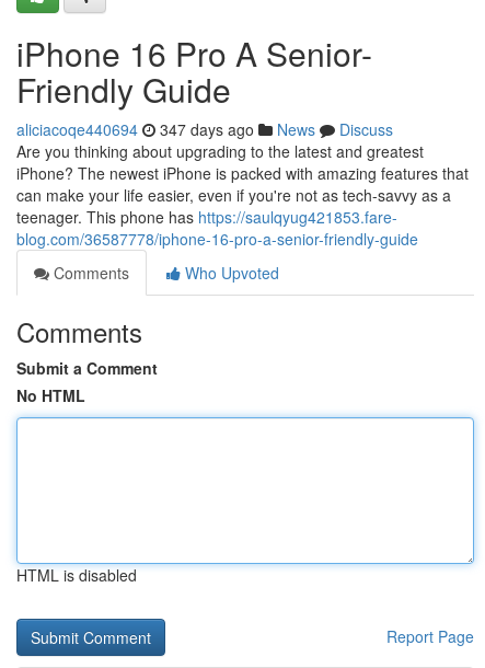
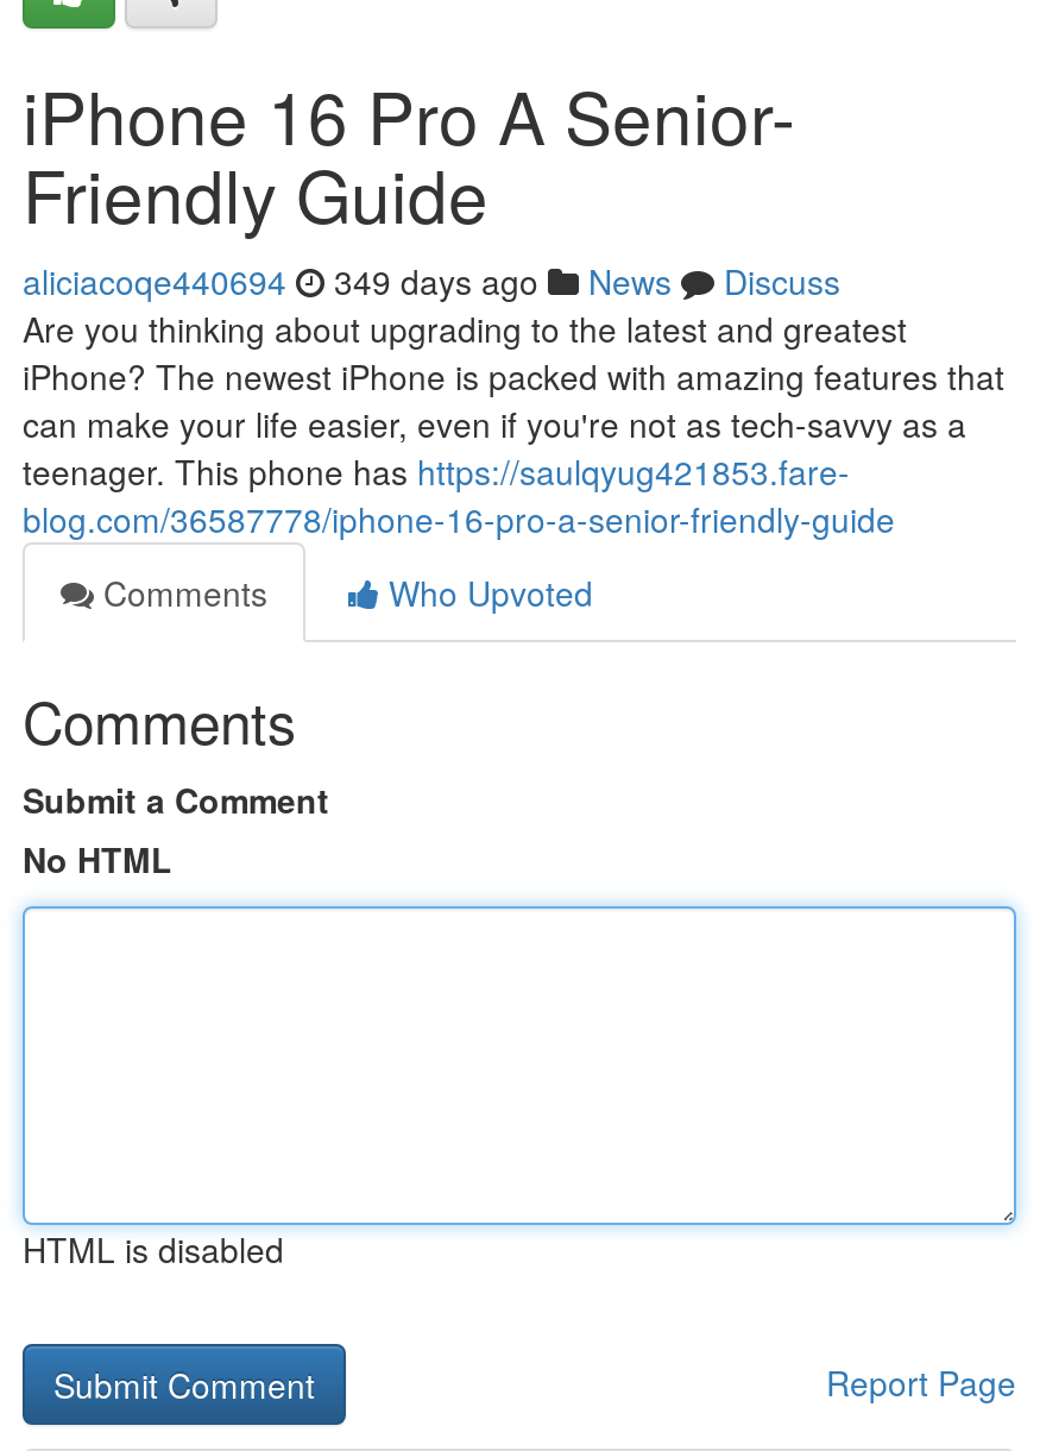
- aliciacoqe440694 347 days ago News Discuss
+ aliciacoqe440694 349 days ago News Discuss
